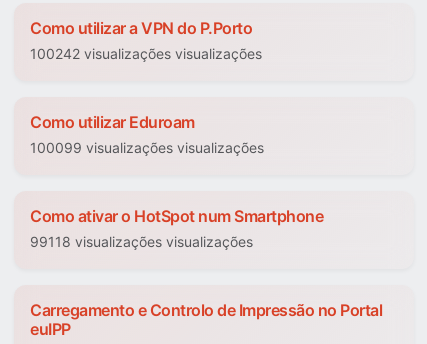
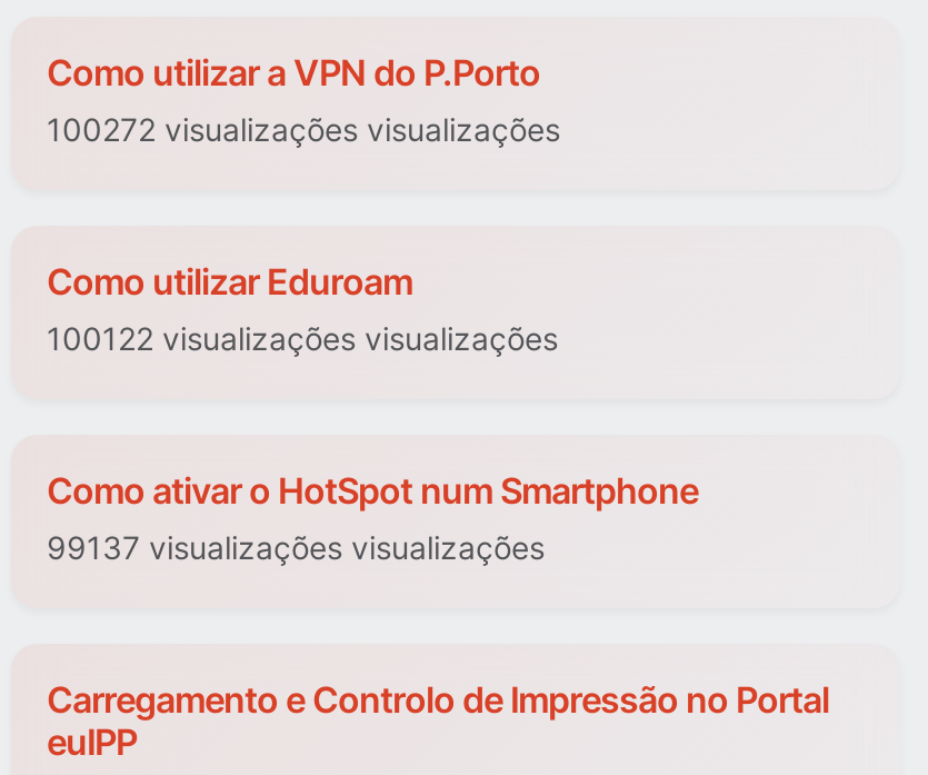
- 100242 visualizações visualizações
+ 100272 visualizações visualizações

- 100099 visualizações visualizações
+ 100122 visualizações visualizações

- 99118 visualizações visualizações
+ 99137 visualizações visualizações
